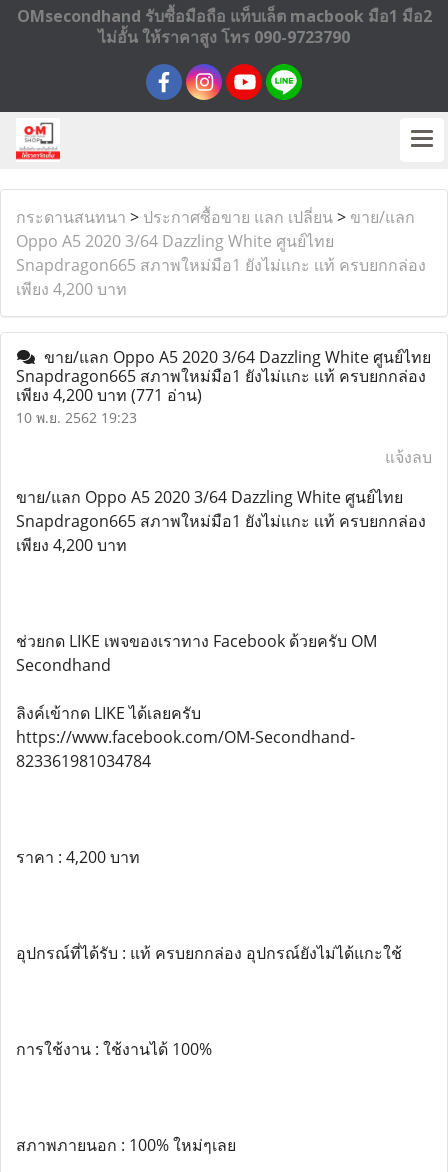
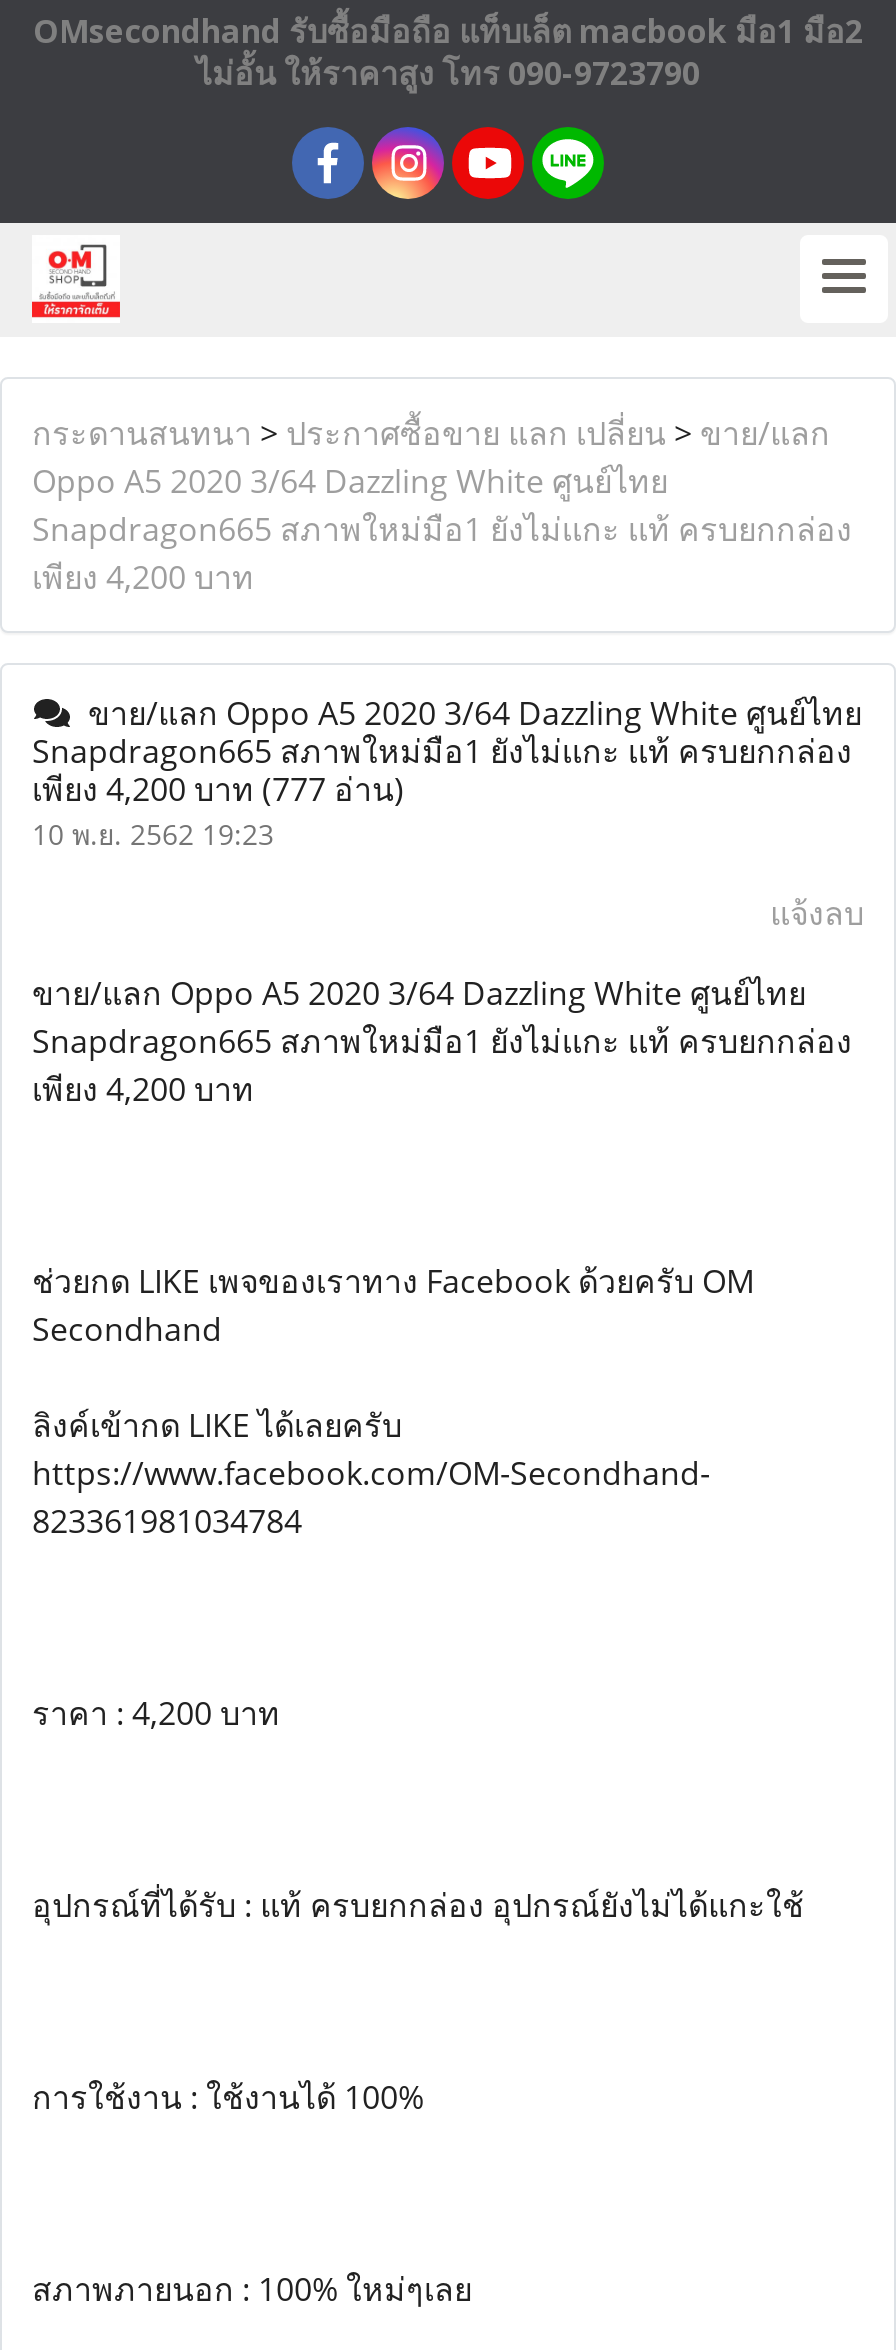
- เพียง 4,200 บาท(771 อ่าน)
+ เพียง 4,200 บาท(777 อ่าน)
